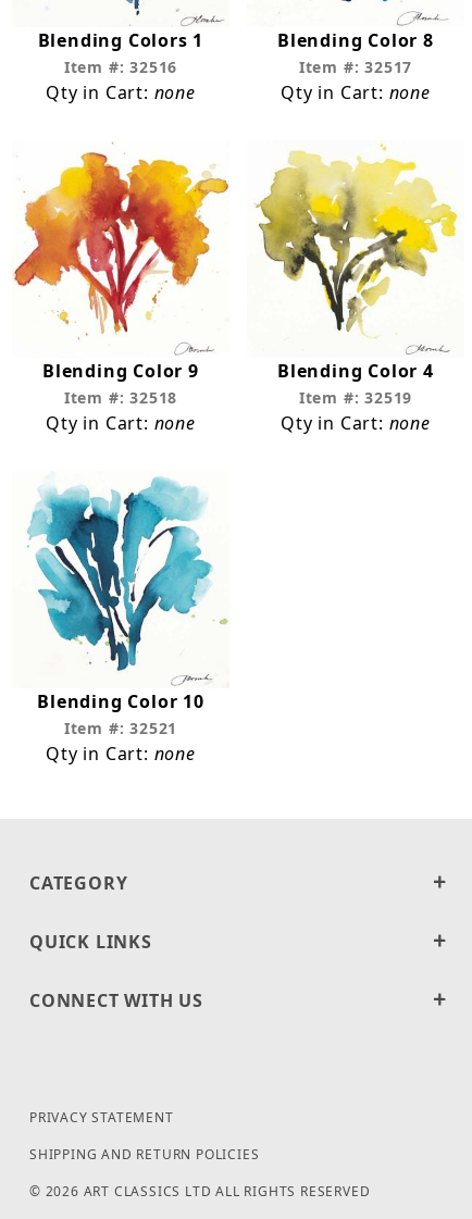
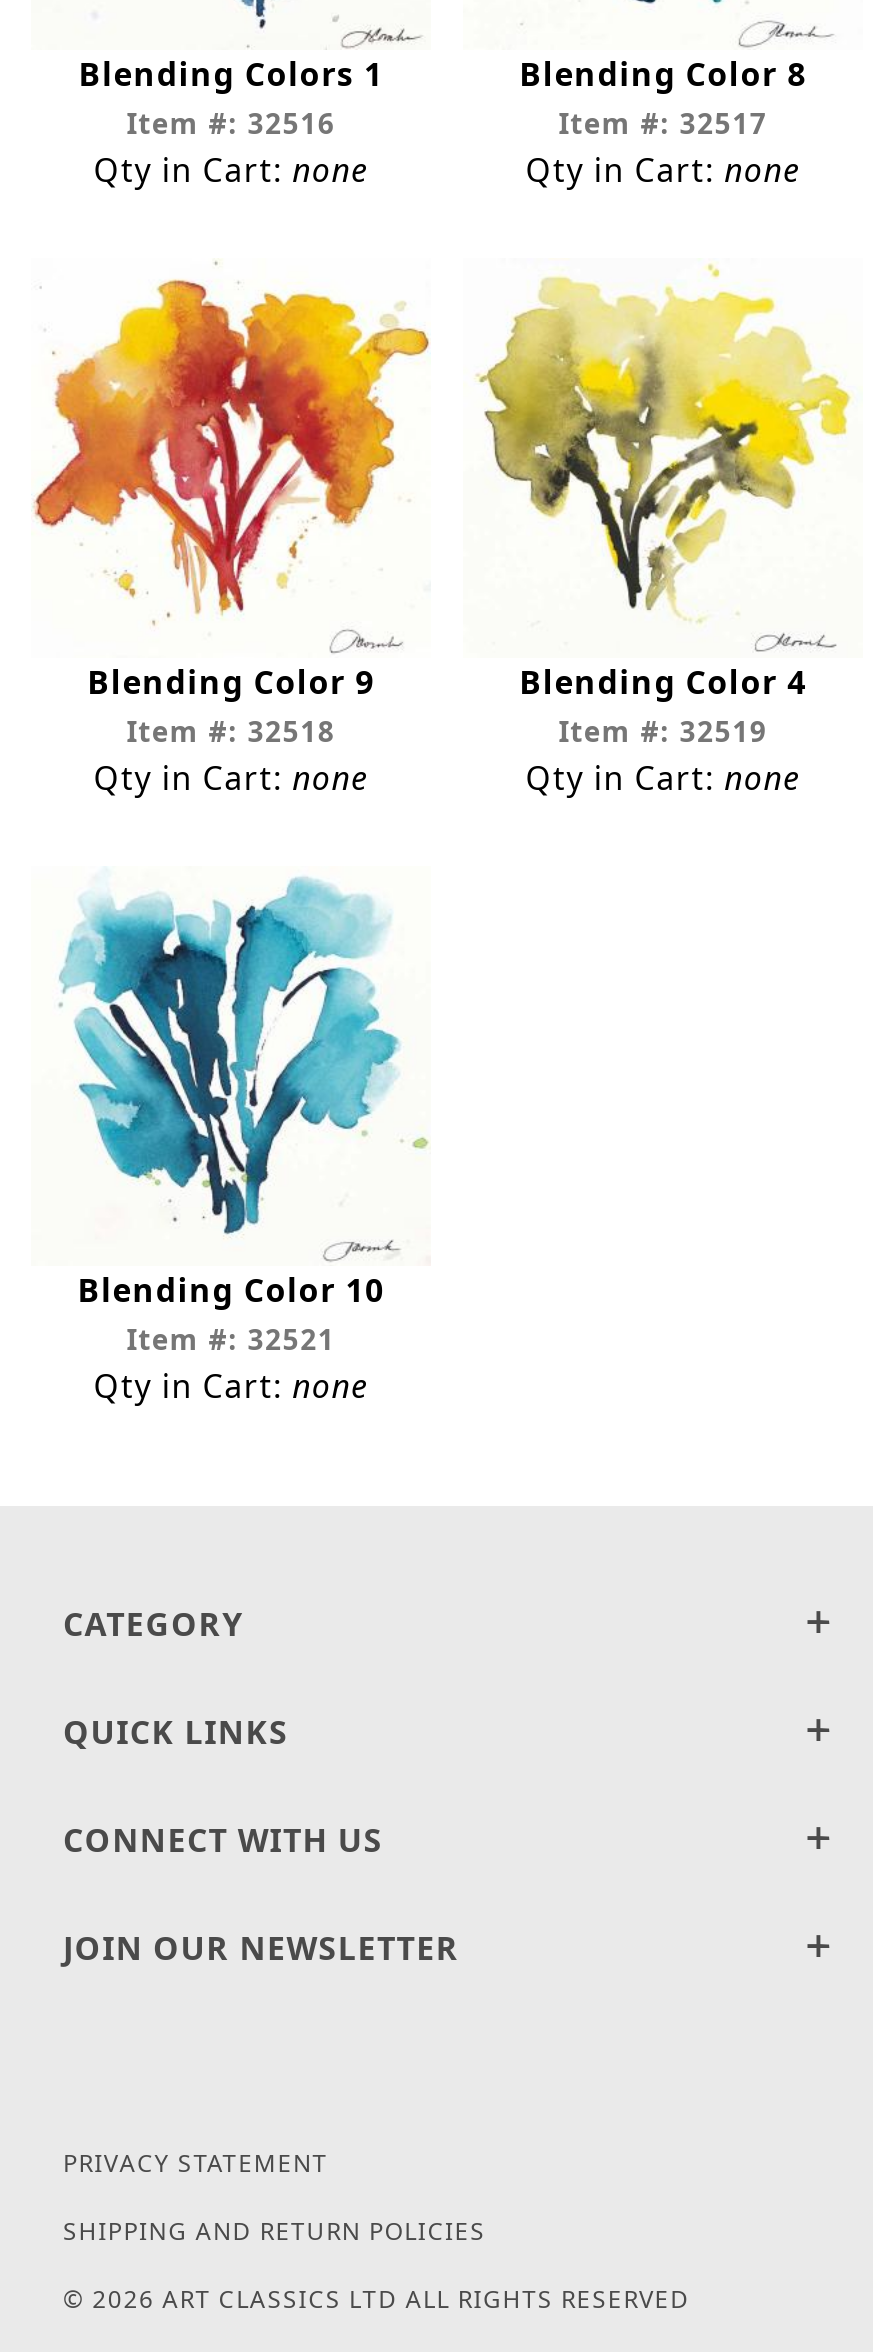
+ JOIN OUR NEWSLETTER
